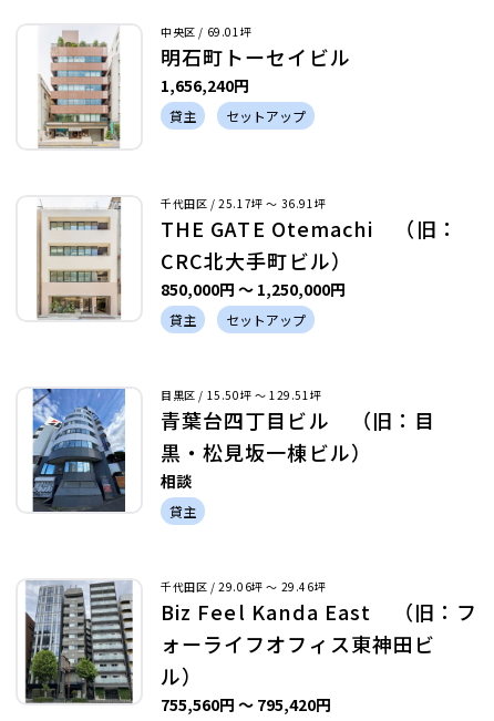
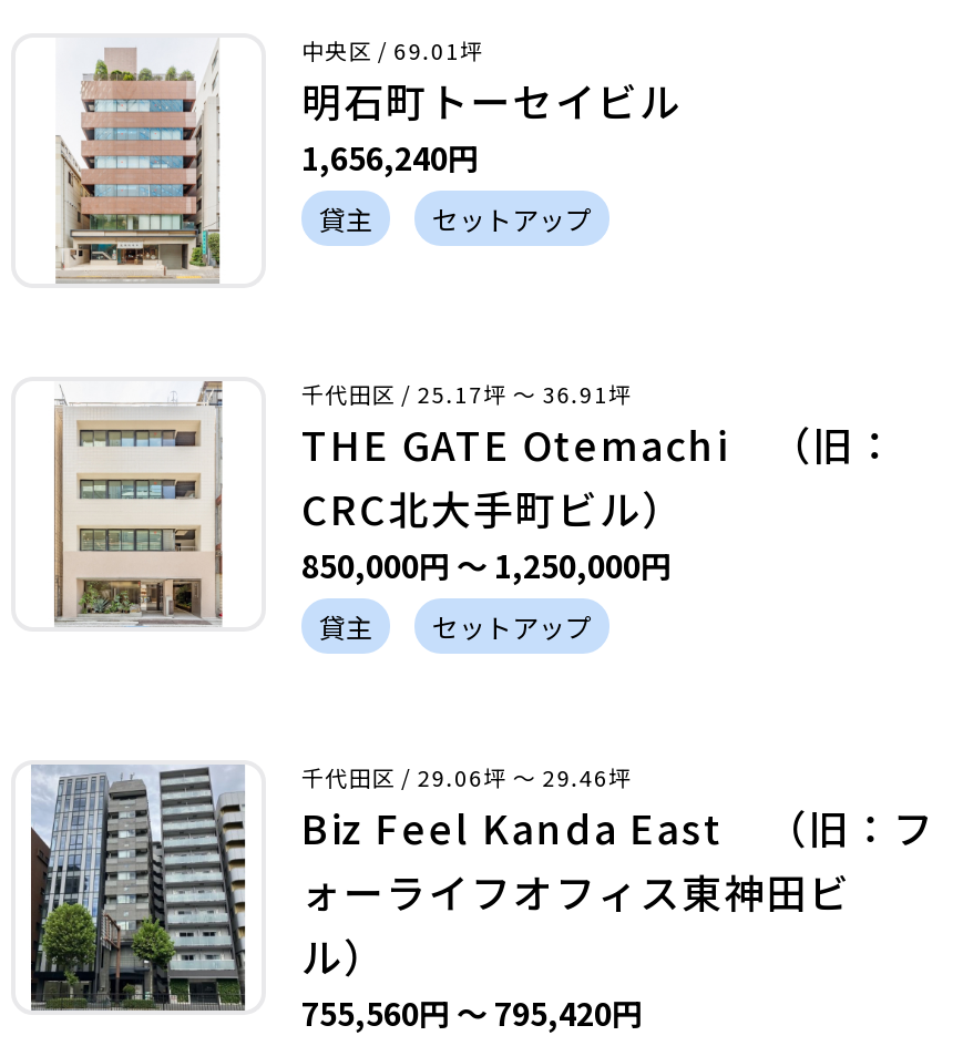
- [image]
- 目黒区 / 15.50坪 〜 129.51坪
- 青葉台四丁目ビル （旧：目
- 黒・松見坂一棟ビル）
- 相談
- 貸主
